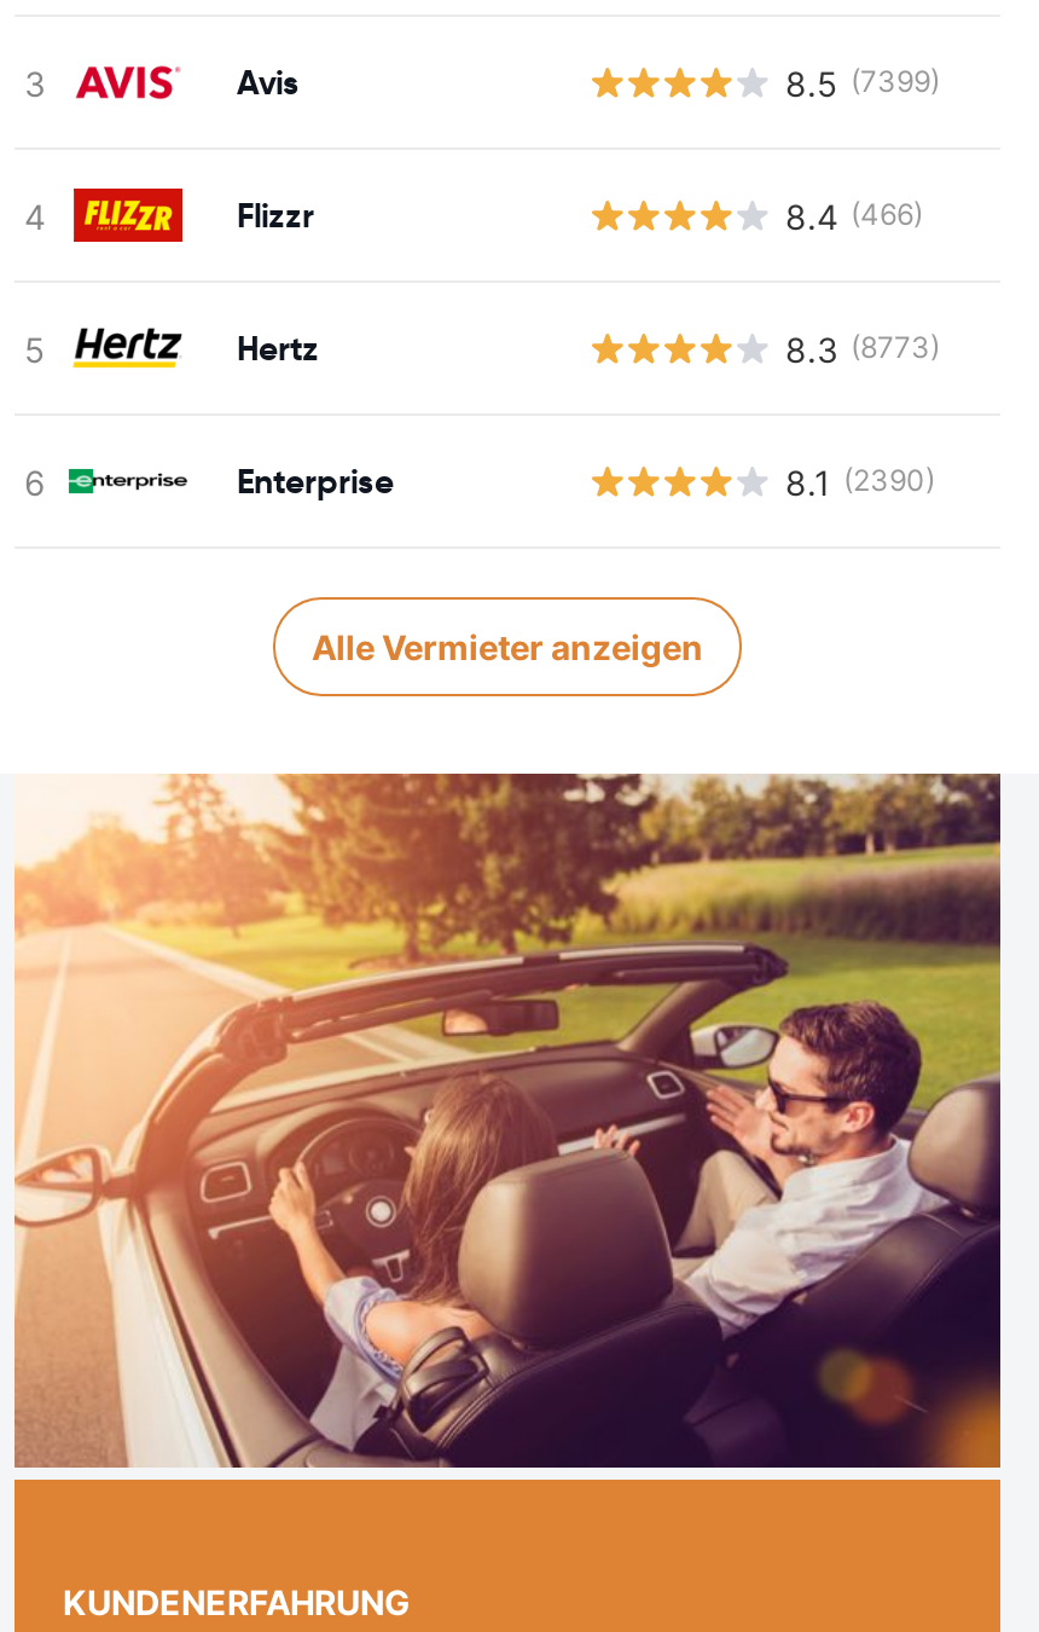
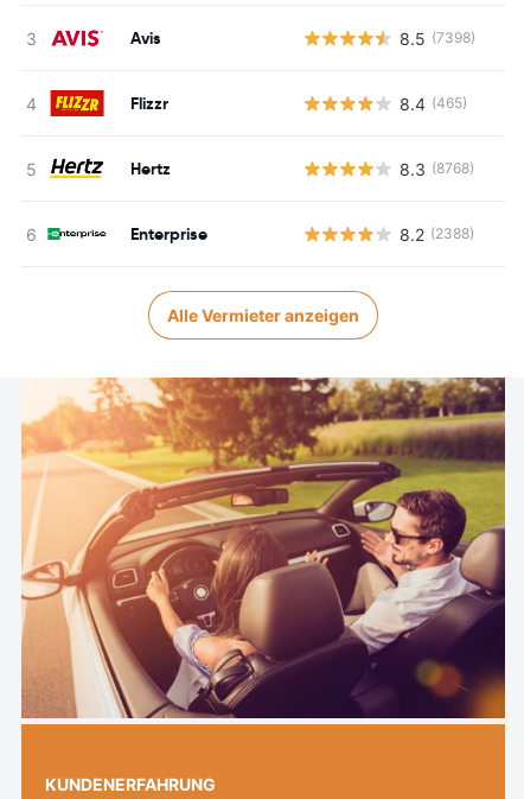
- 8.5 (7399)
+ 8.5 (7398)

- 8.4 (466)
+ 8.4 (465)

- 8.3 (8773)
+ 8.3 (8768)

- 8.1 (2390)
+ 8.2 (2388)
